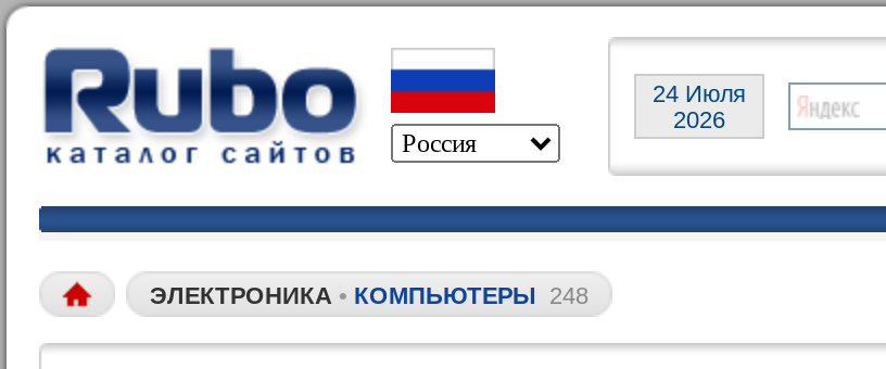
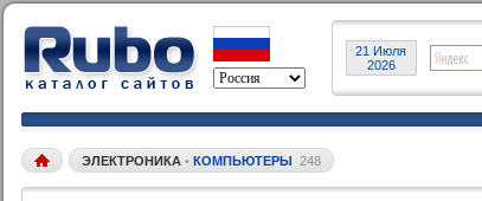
- 24 Июля
+ 21 Июля
